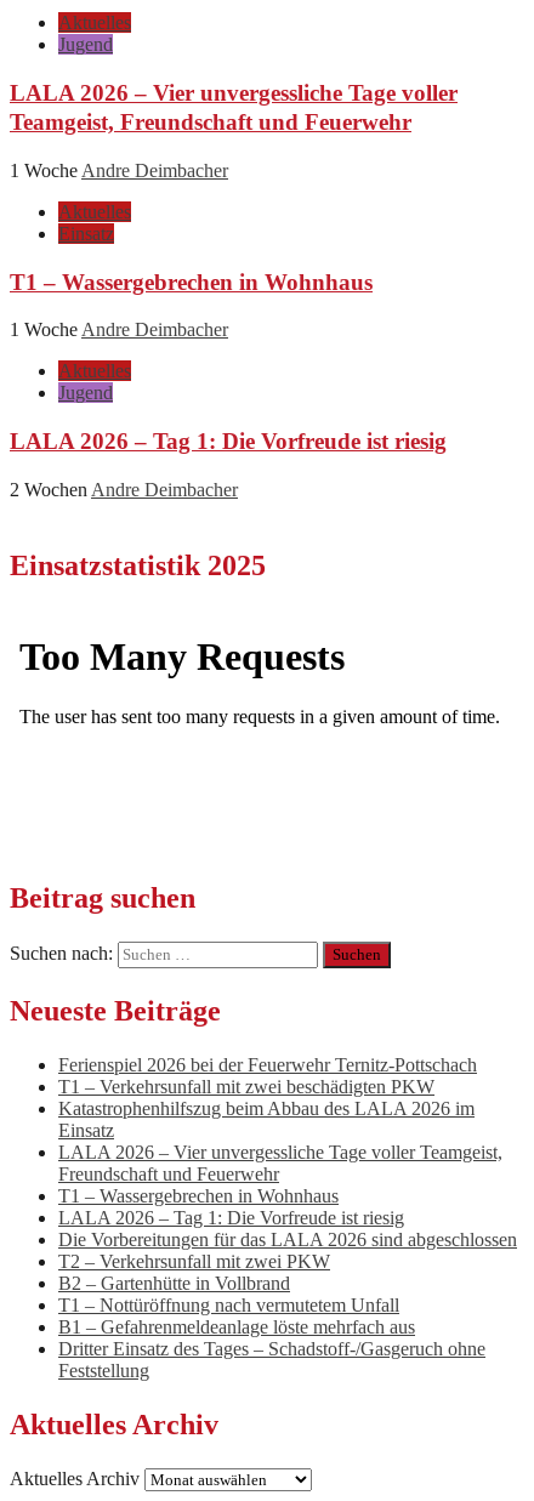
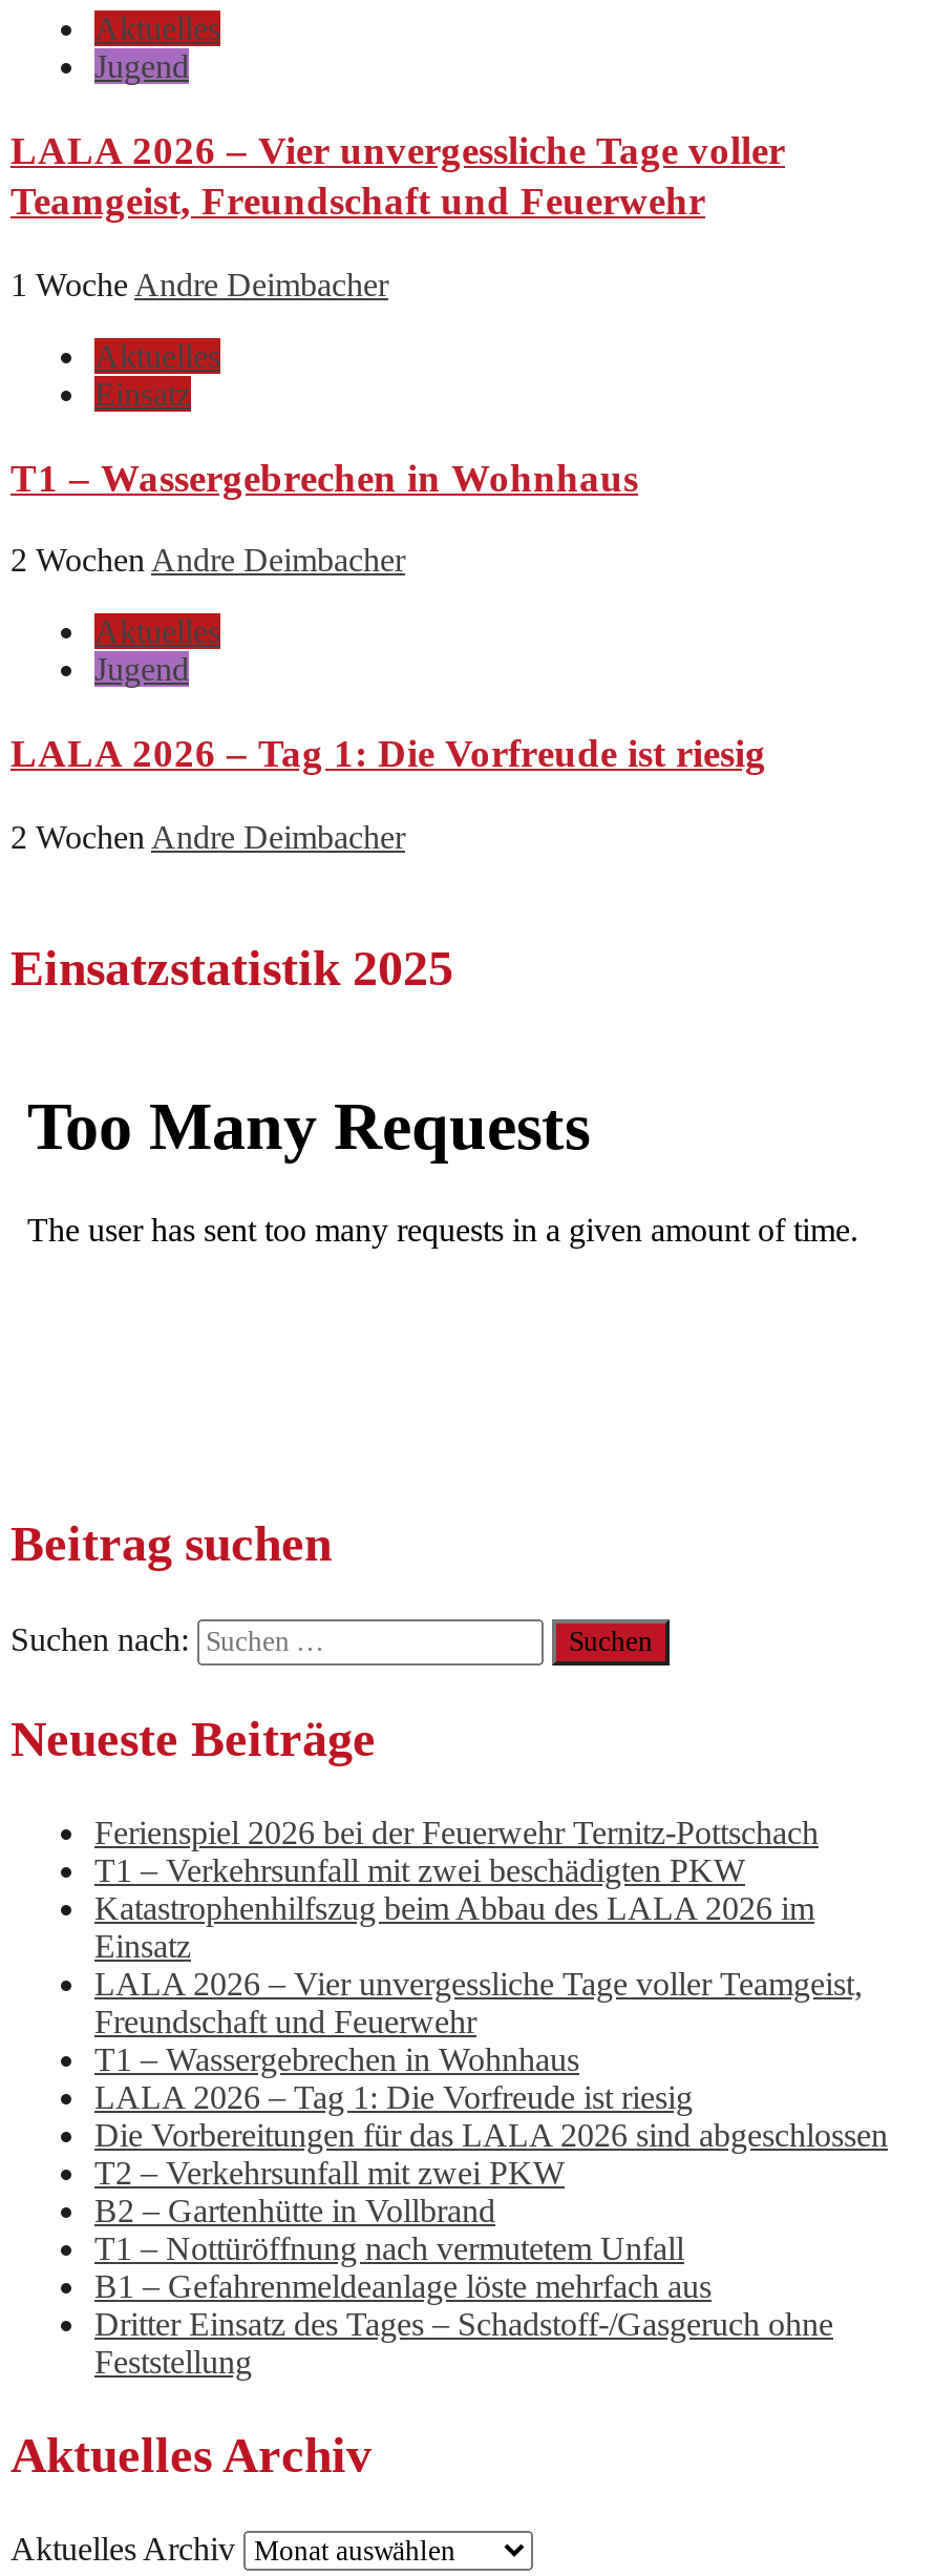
- 1 Woche Andre Deimbacher
+ 2 Wochen Andre Deimbacher
